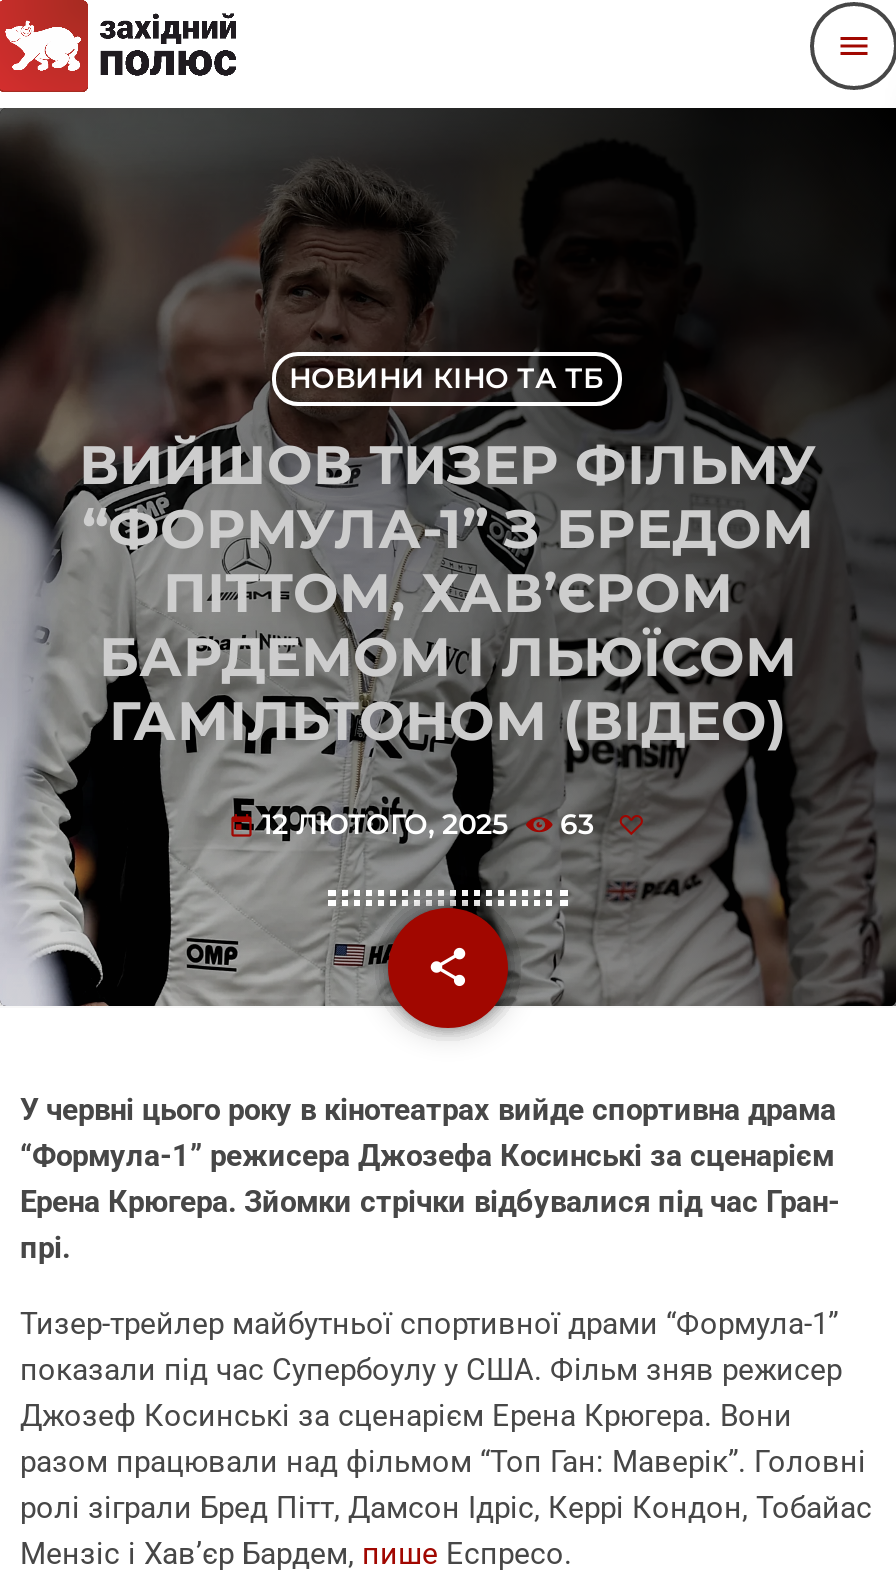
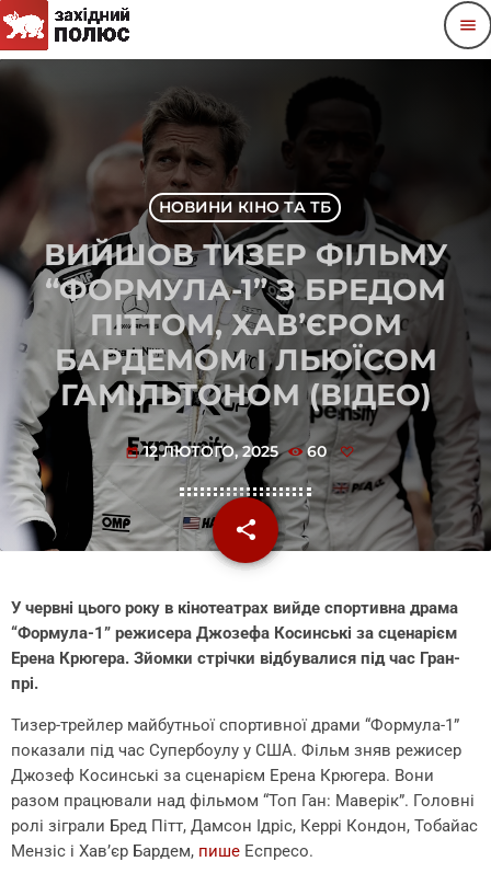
- 63
+ 60
